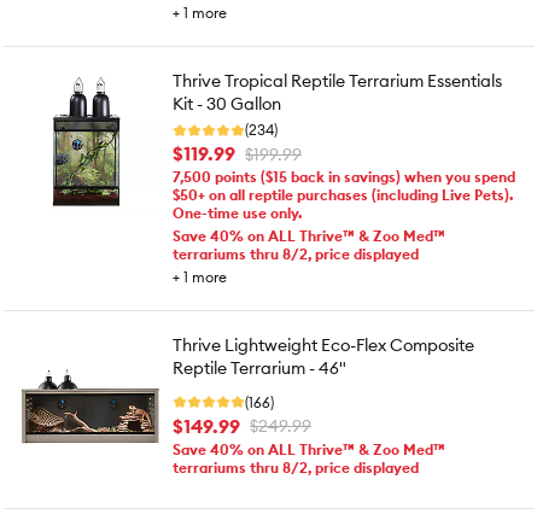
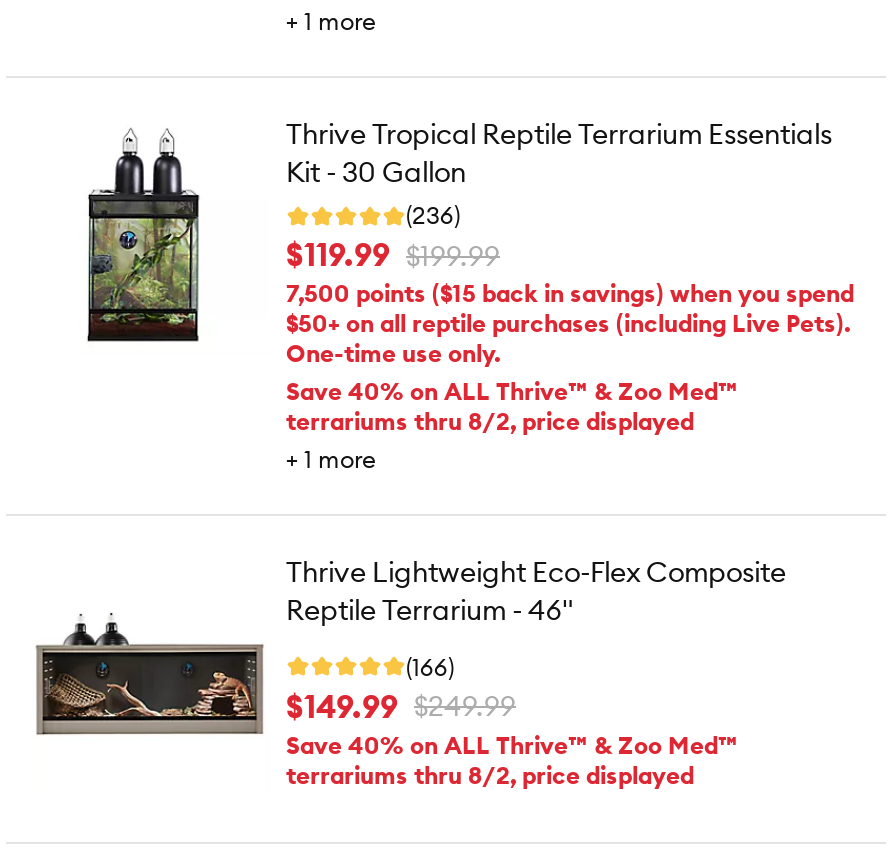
- (234)
+ (236)
